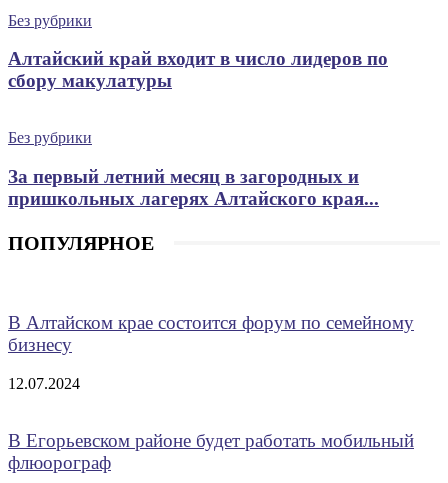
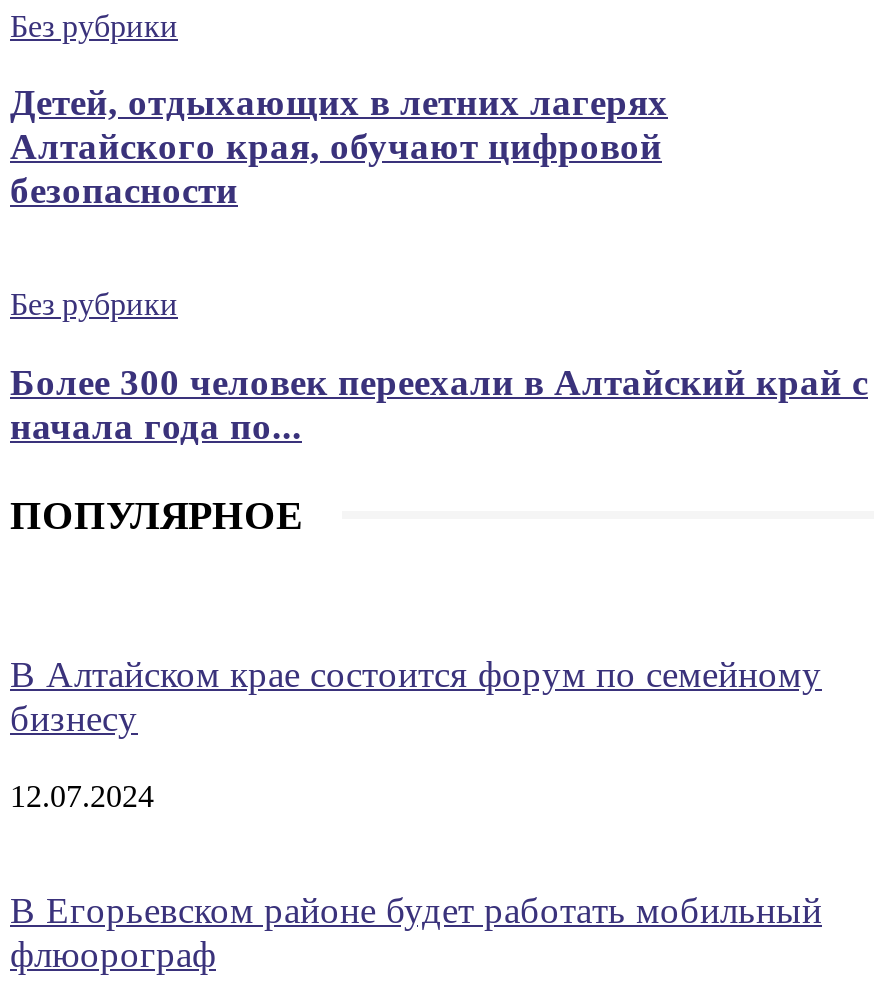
- Алтайский край входит в число лидеров по
- сбору макулатуры
+ Детей, отдыхающих в летних лагерях
+ Алтайского края, обучают цифровой
+ безопасности

- За первый летний месяц в загородных и
- пришкольных лагерях Алтайского края...
+ Более 300 человек переехали в Алтайский край с
+ начала года по...
